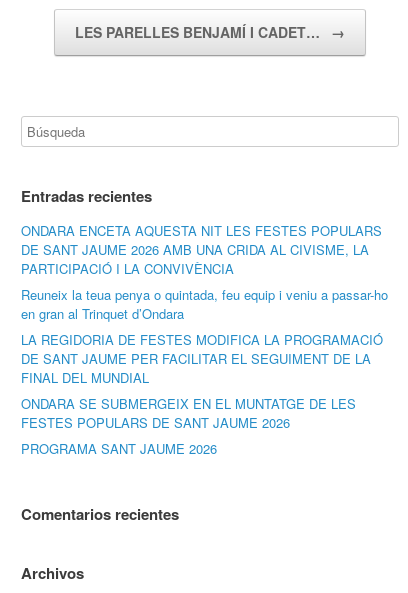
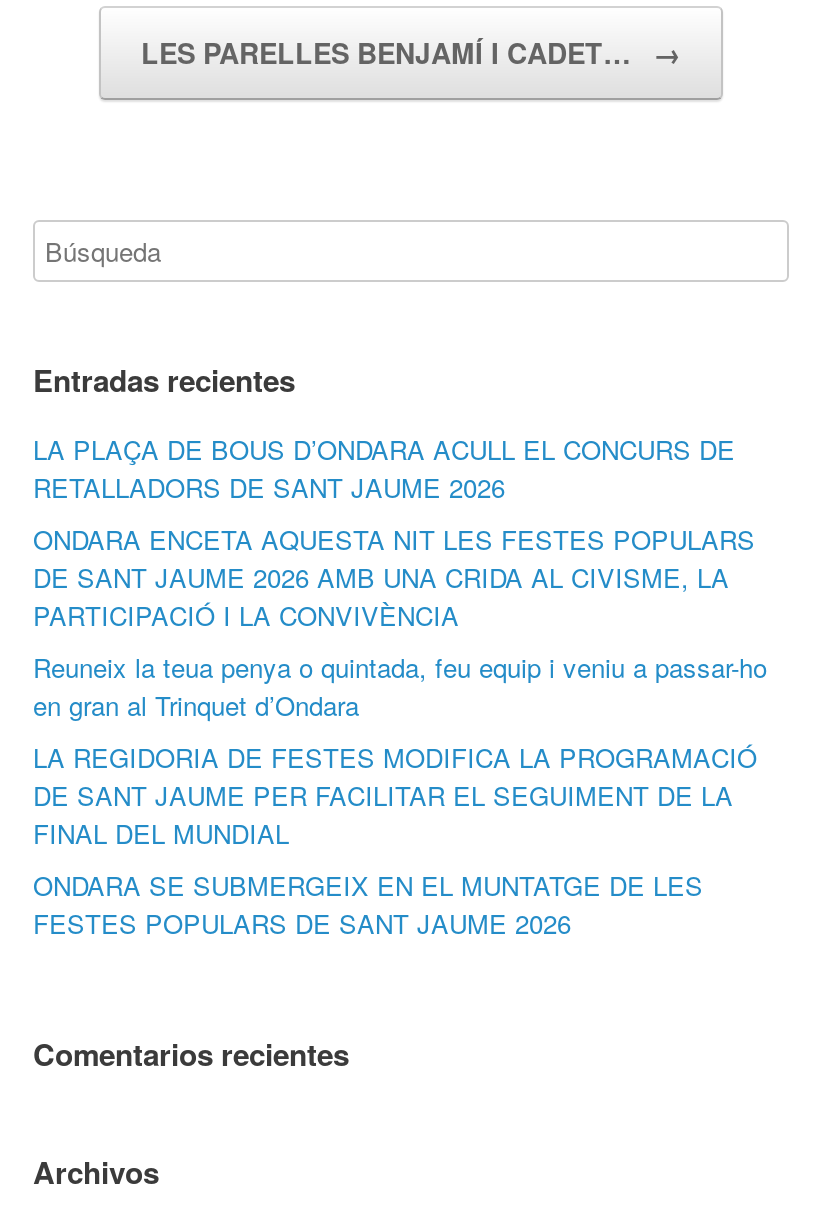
+ LA PLAÇA DE BOUS D’ONDARA ACULL EL CONCURS DE
+ RETALLADORS DE SANT JAUME 2026

moved down: ONDARA ENCETA AQUESTA NIT LES FESTES POPULARS | DE SANT JAUME 2026 AMB UNA CRIDA AL CIVISME, LA | PARTICIPACIÓ I LA CONVIVÈNCIA | ... | ONDARA SE SUBMERGEIX EN EL MUNTATGE DE LES | FESTES POPULARS DE SANT JAUME 2026

- PROGRAMA SANT JAUME 2026
